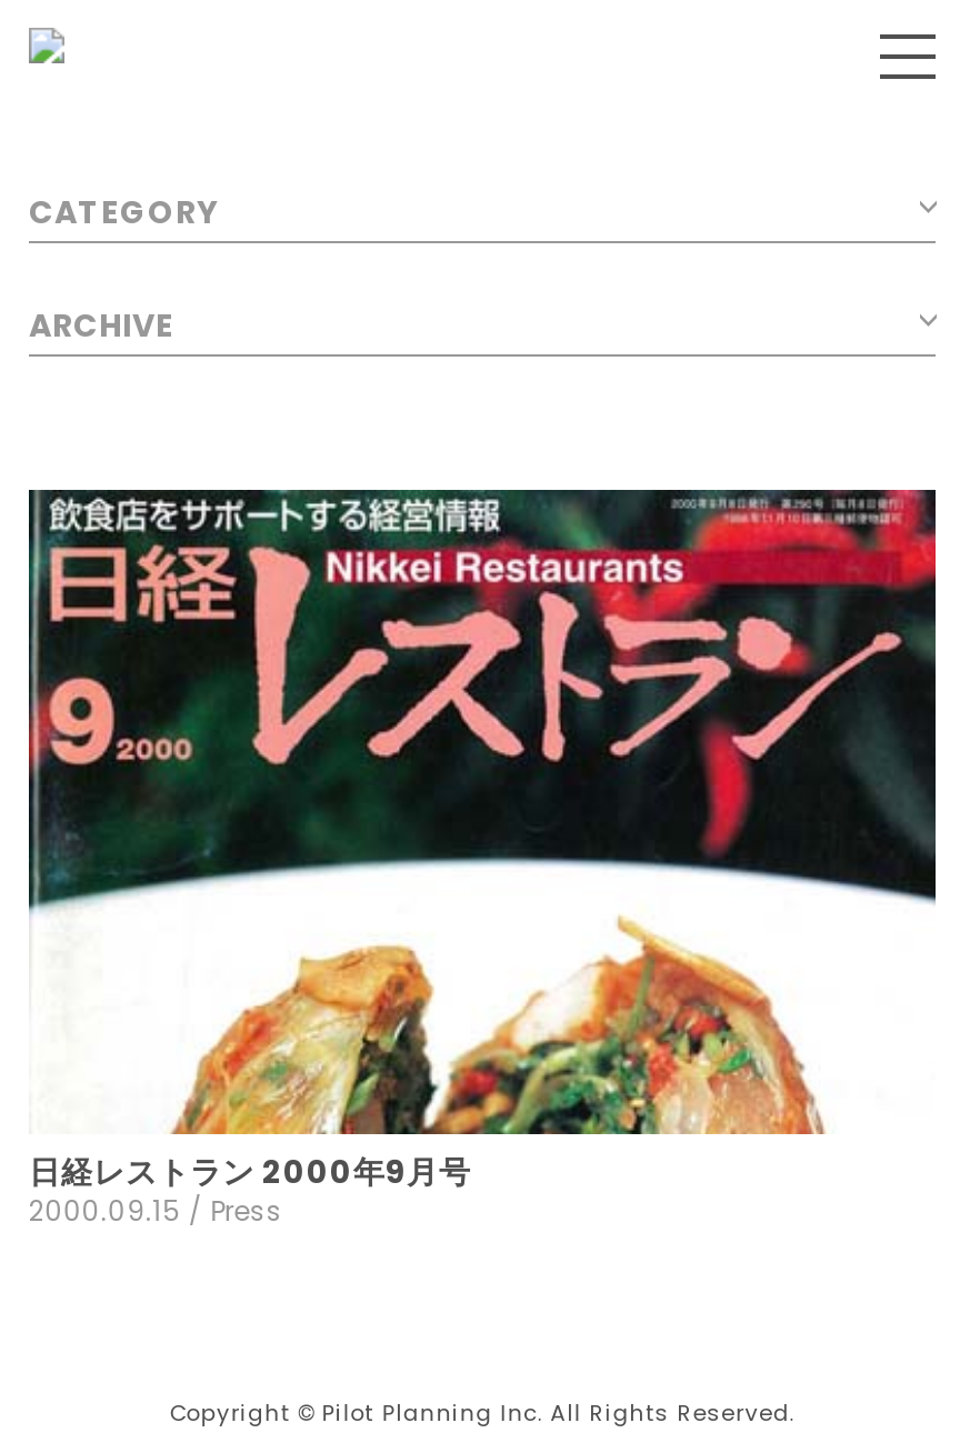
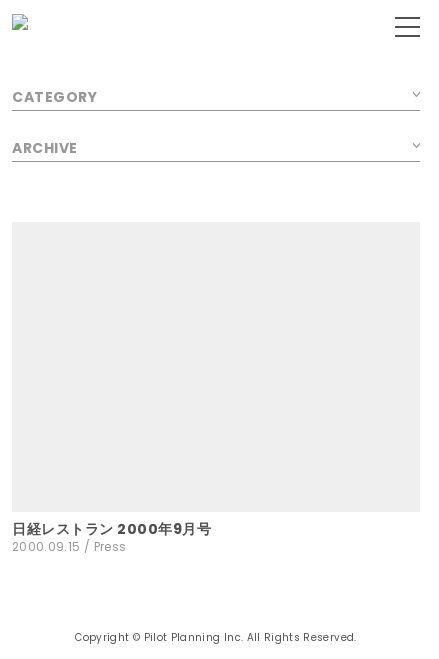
- [image]
